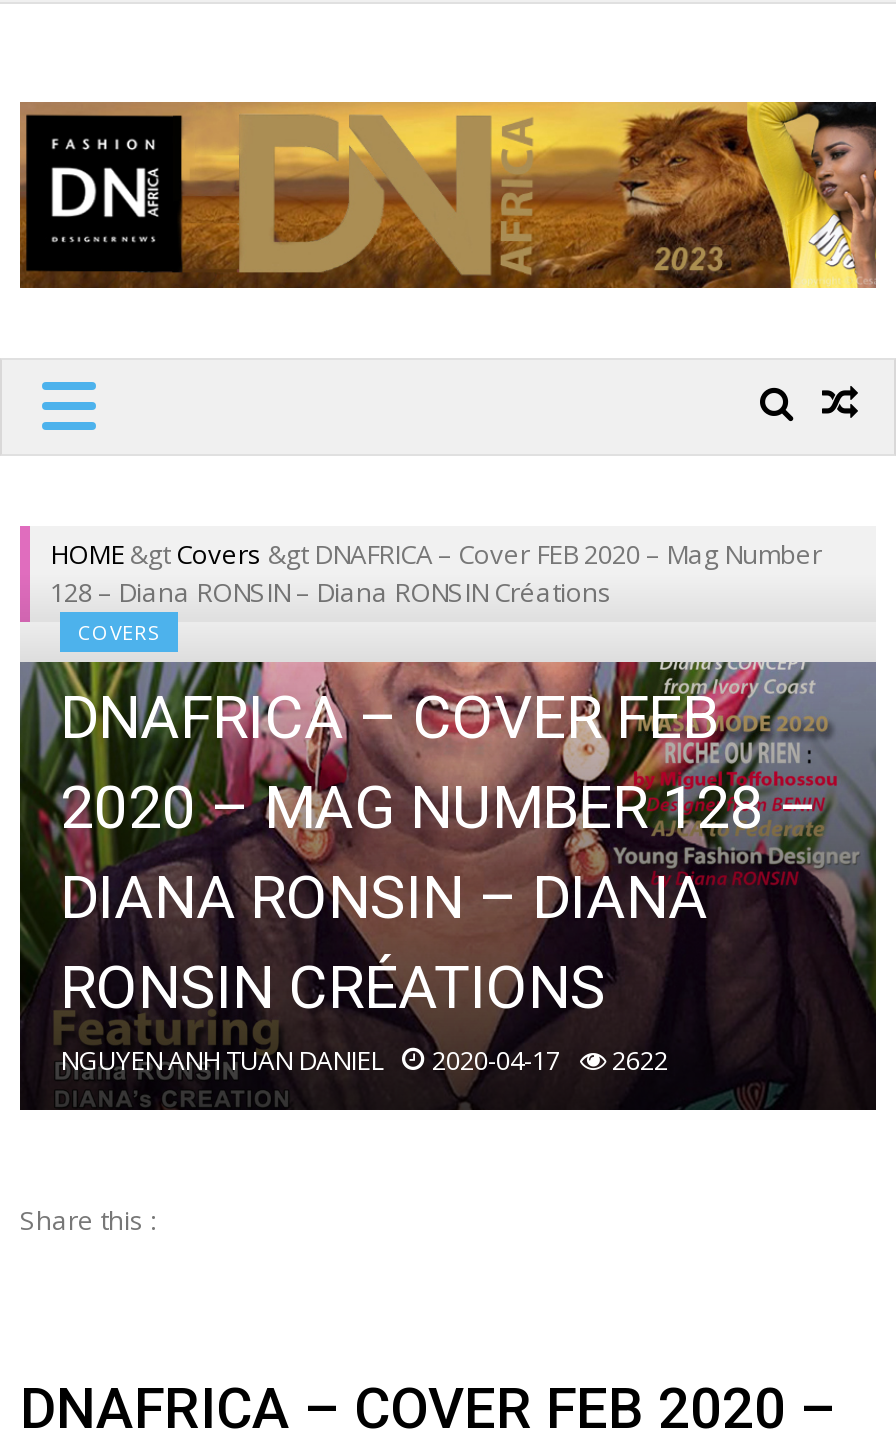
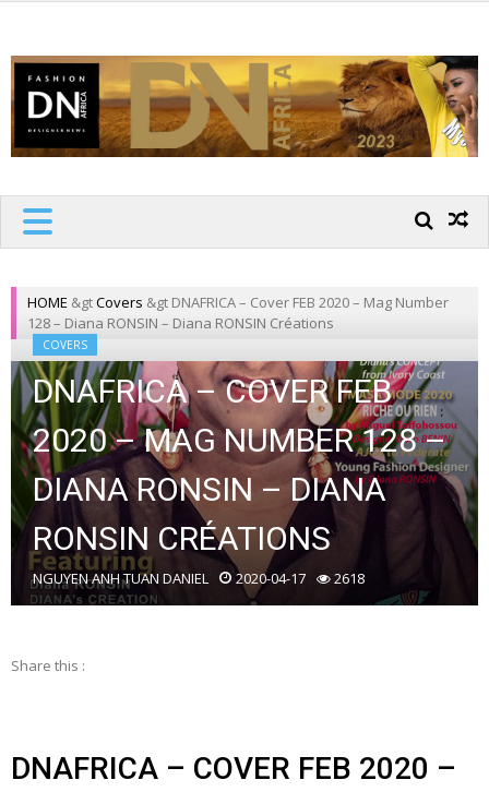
- NGUYEN ANH TUAN DANIEL 2020-04-17 2622
+ NGUYEN ANH TUAN DANIEL 2020-04-17 2618
